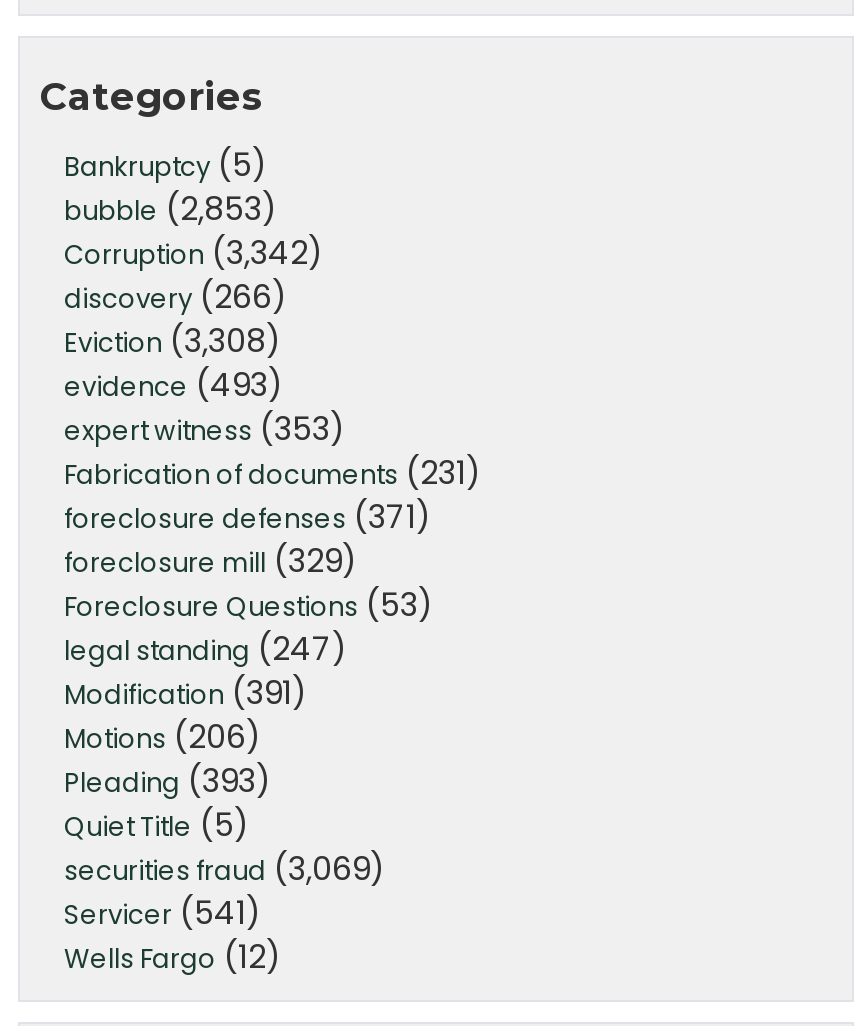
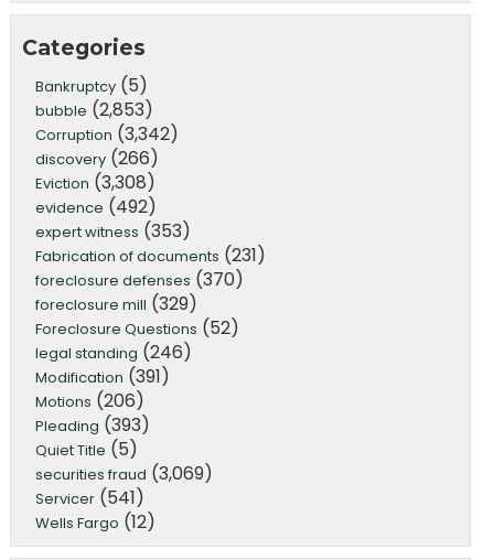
- evidence (493)
+ evidence (492)

- foreclosure defenses (371)
+ foreclosure defenses (370)

- Foreclosure Questions (53)
+ Foreclosure Questions (52)

- legal standing (247)
+ legal standing (246)
